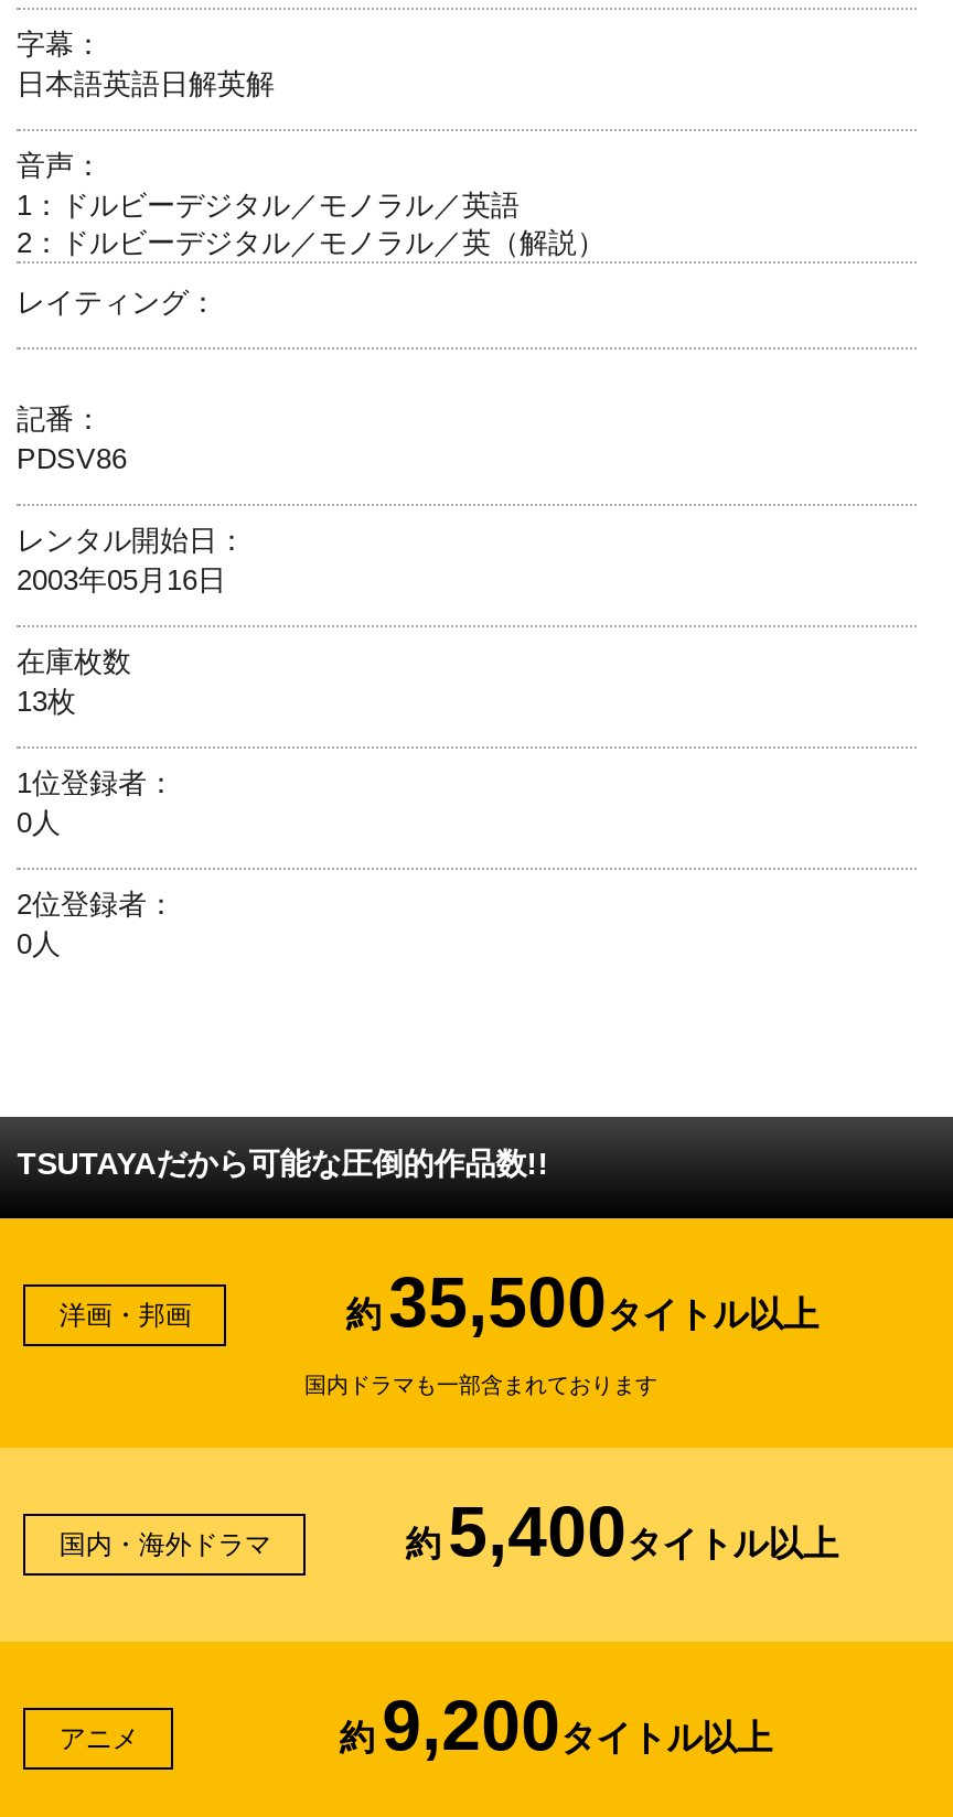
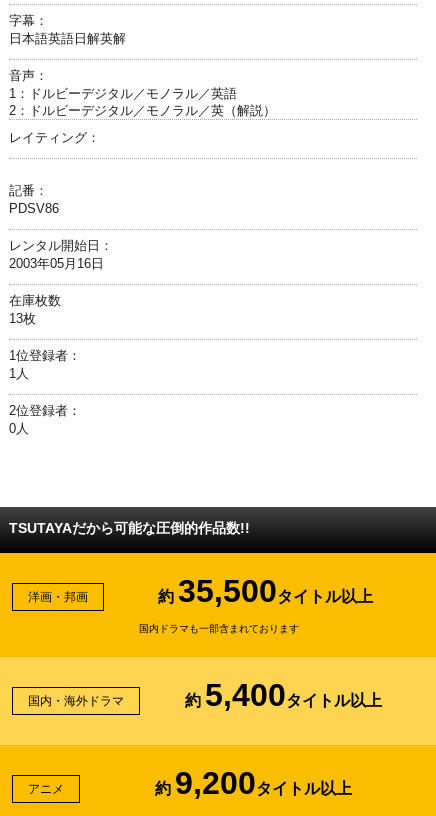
- 0人
+ 1人
